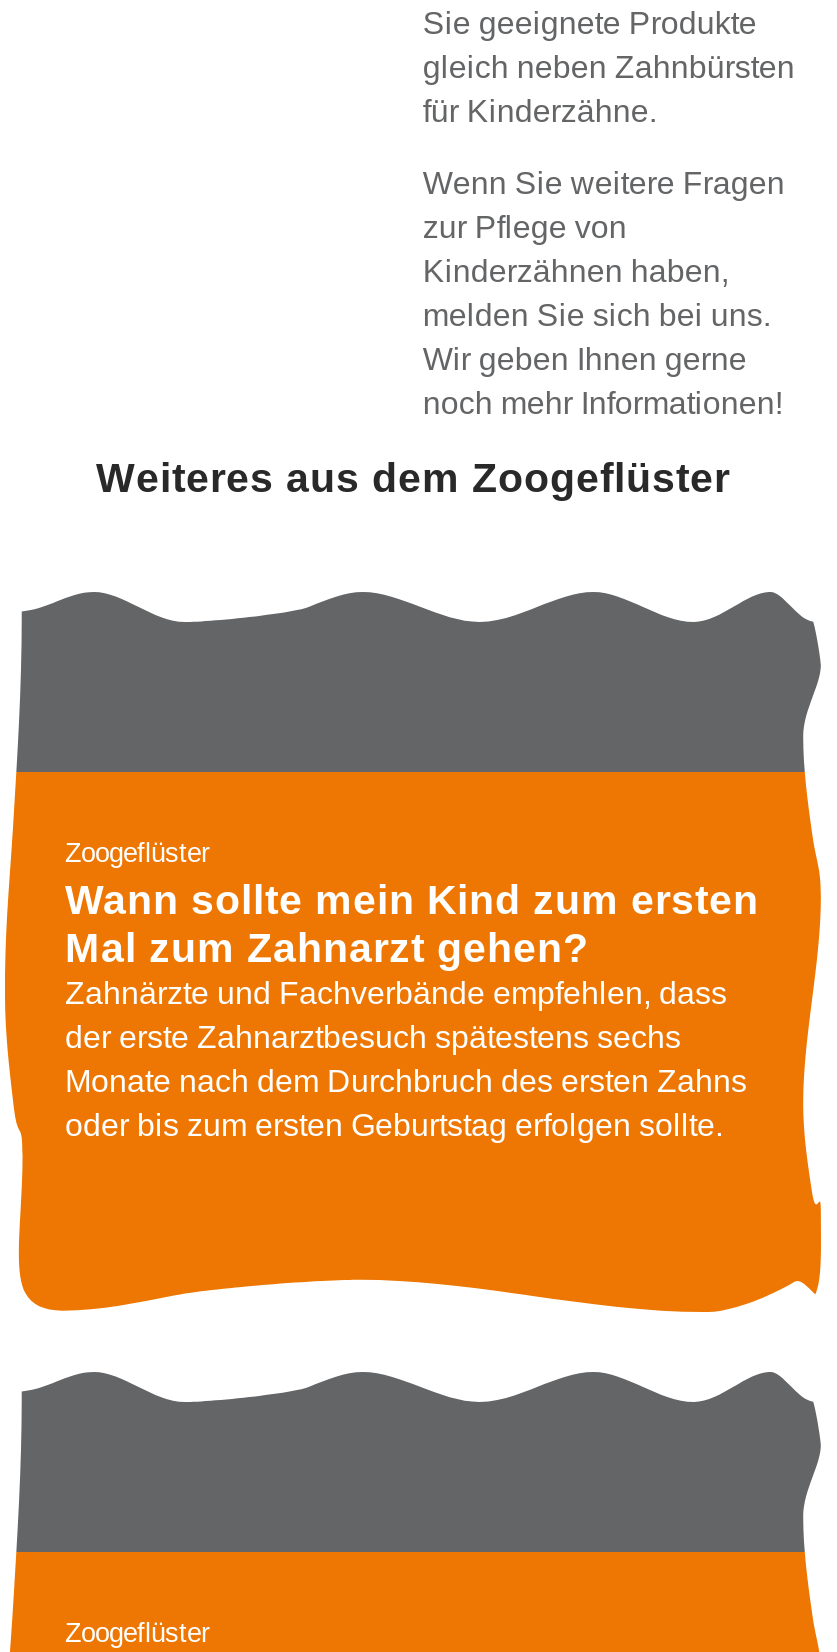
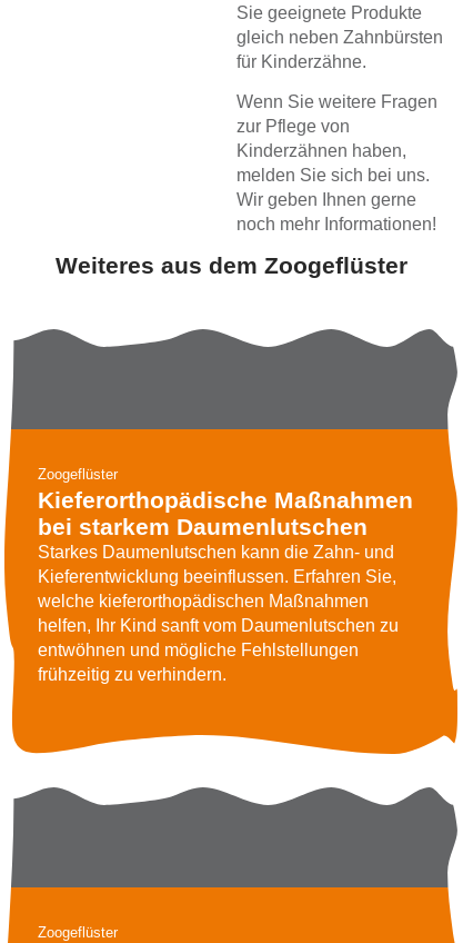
- Wann sollte mein Kind zum ersten
- Mal zum Zahnarzt gehen?
- Zahnärzte und Fachverbände empfehlen, dass
- der erste Zahnarztbesuch spätestens sechs
- Monate nach dem Durchbruch des ersten Zahns
- oder bis zum ersten Geburtstag erfolgen sollte.
+ Kieferorthopädische Maßnahmen
+ bei starkem Daumenlutschen
+ Starkes Daumenlutschen kann die Zahn- und
+ Kieferentwicklung beeinflussen. Erfahren Sie,
+ welche kieferorthopädischen Maßnahmen
+ helfen, Ihr Kind sanft vom Daumenlutschen zu
+ entwöhnen und mögliche Fehlstellungen
+ frühzeitig zu verhindern.
